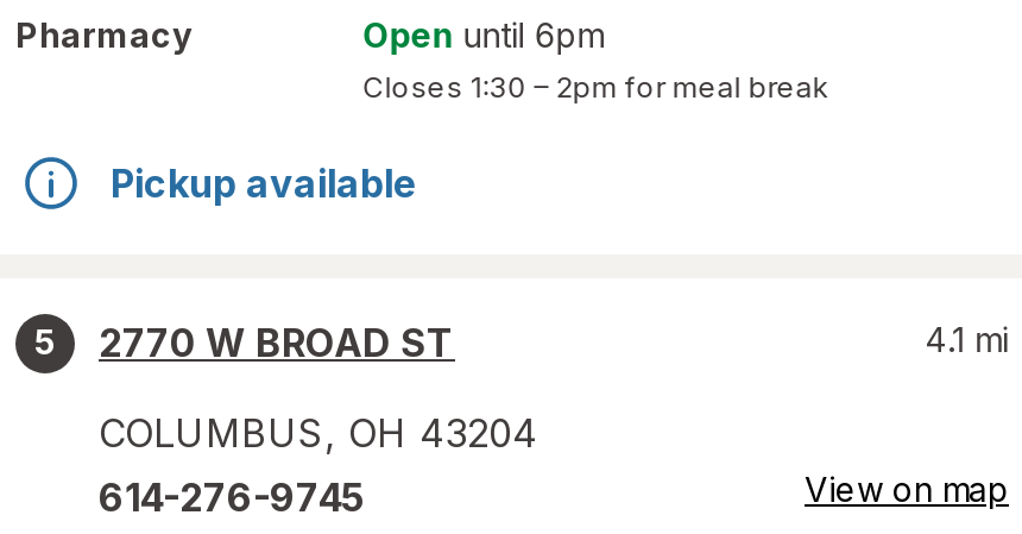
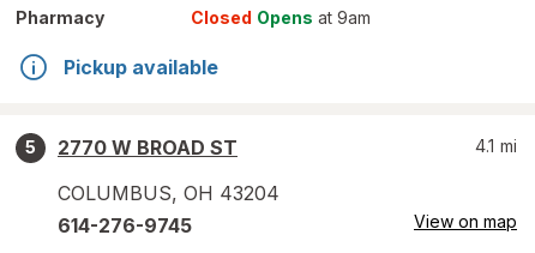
- Open until 6pm
- Closes 1:30 – 2pm for meal break
+ Closed Opens at 9am
